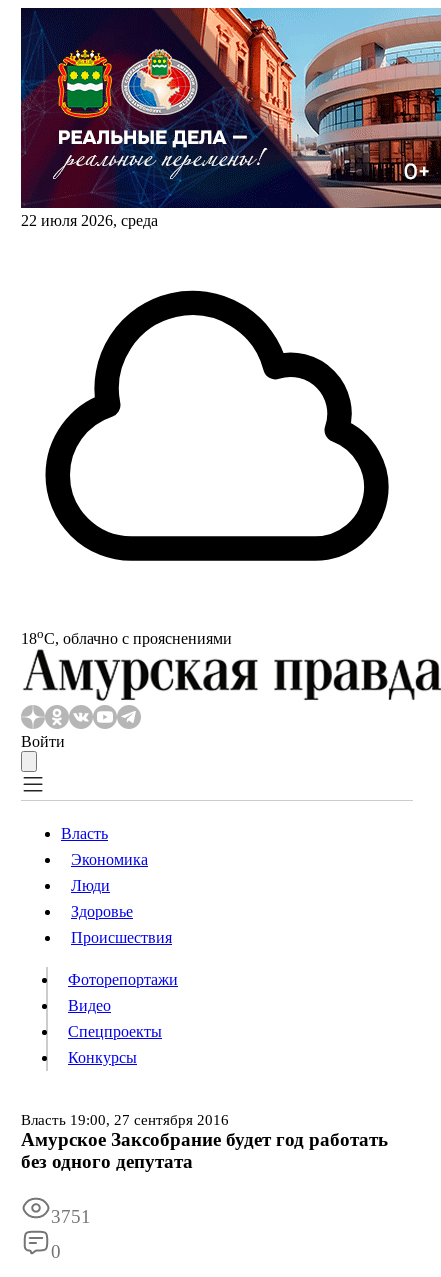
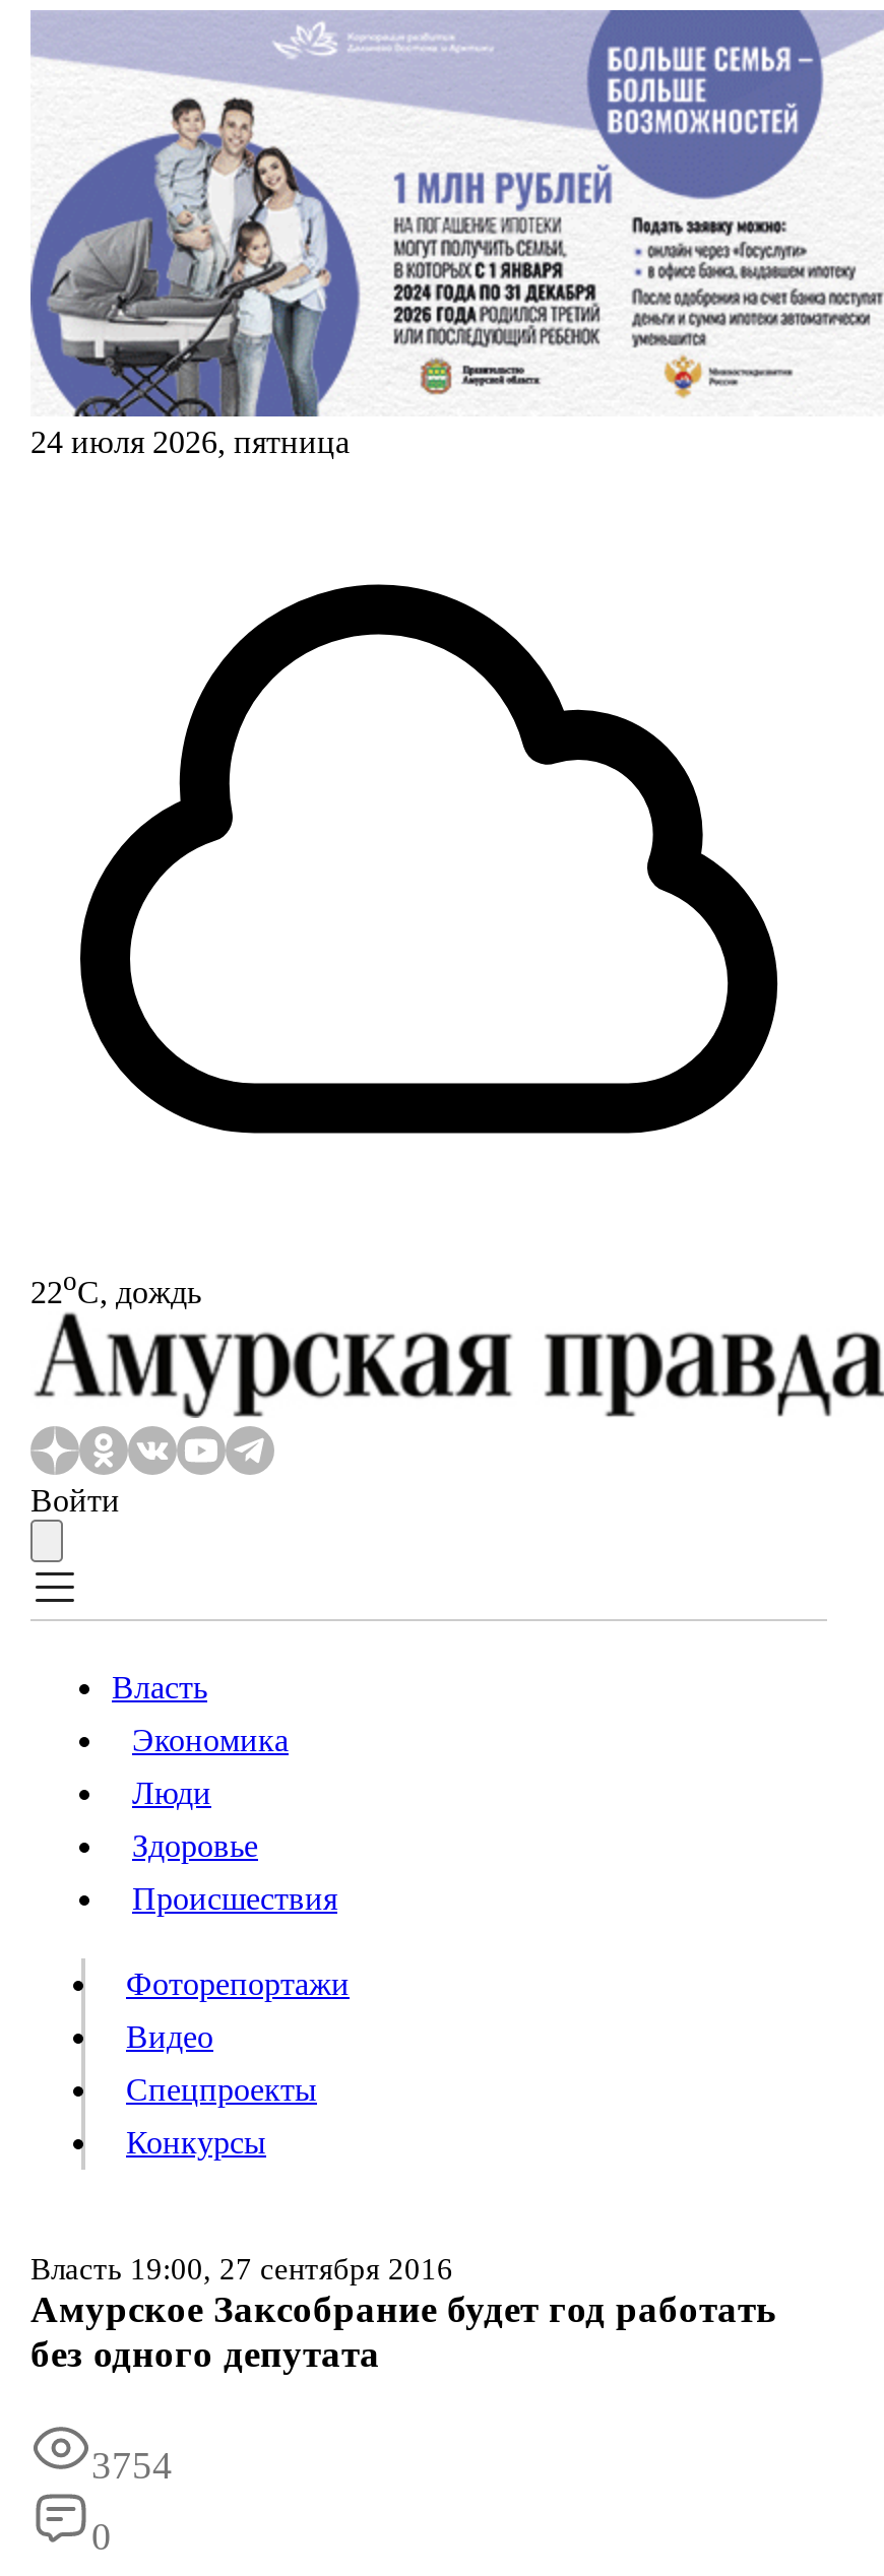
- [image]
- 22 июля 2026, среда
+ [image]
+ 24 июля 2026, пятница

- 18oС, облачно с прояснениями
+ 22oС, дождь

- 3751
+ 3754
